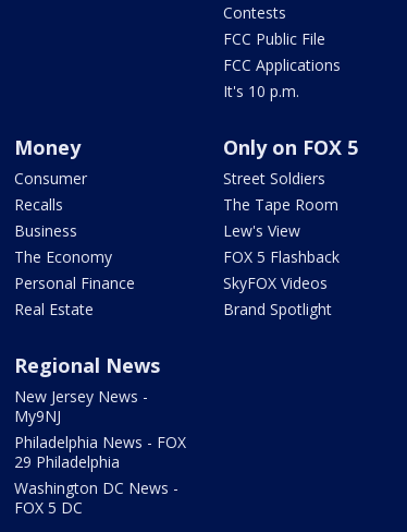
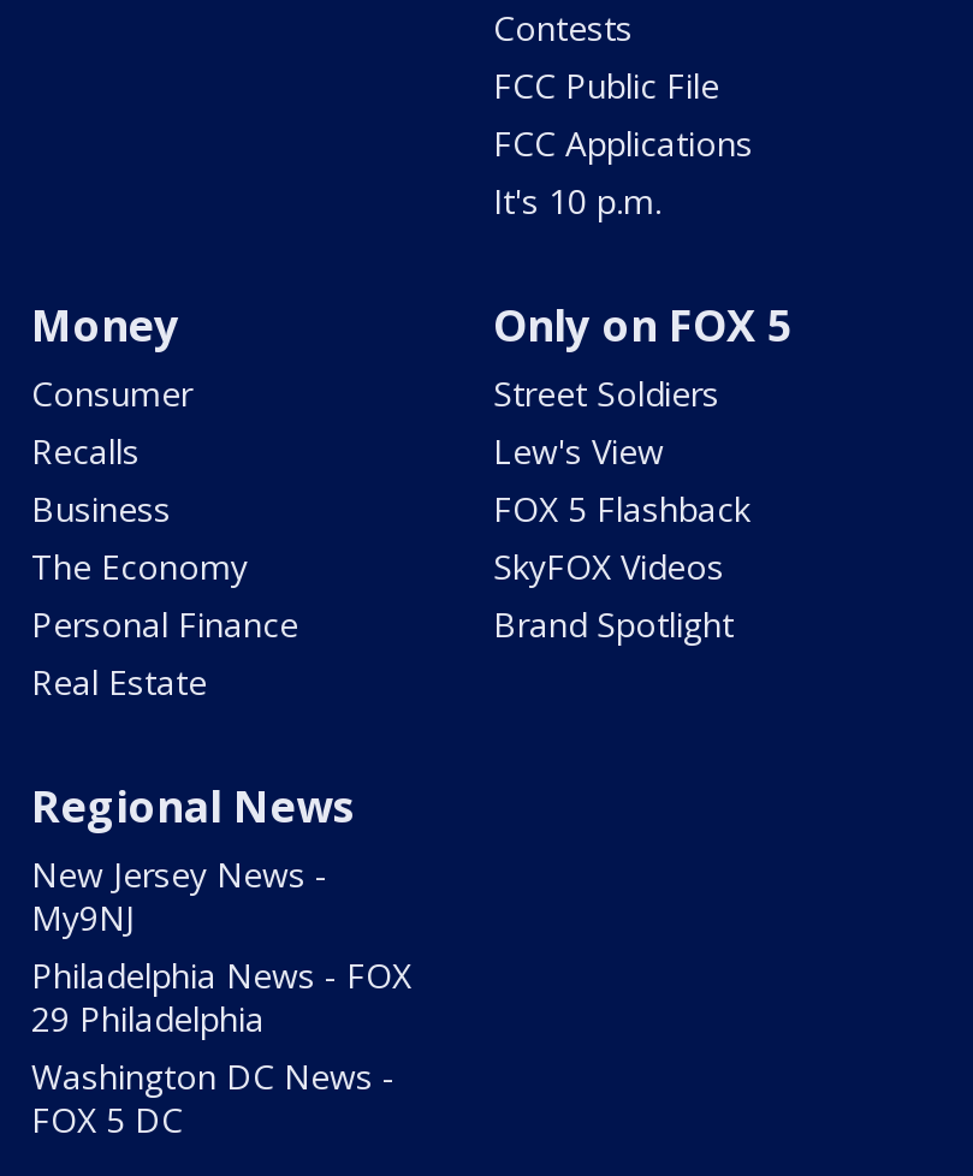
- The Tape Room

moved up: Lew's View | FOX 5 Flashback | SkyFOX Videos | Brand Spotlight
